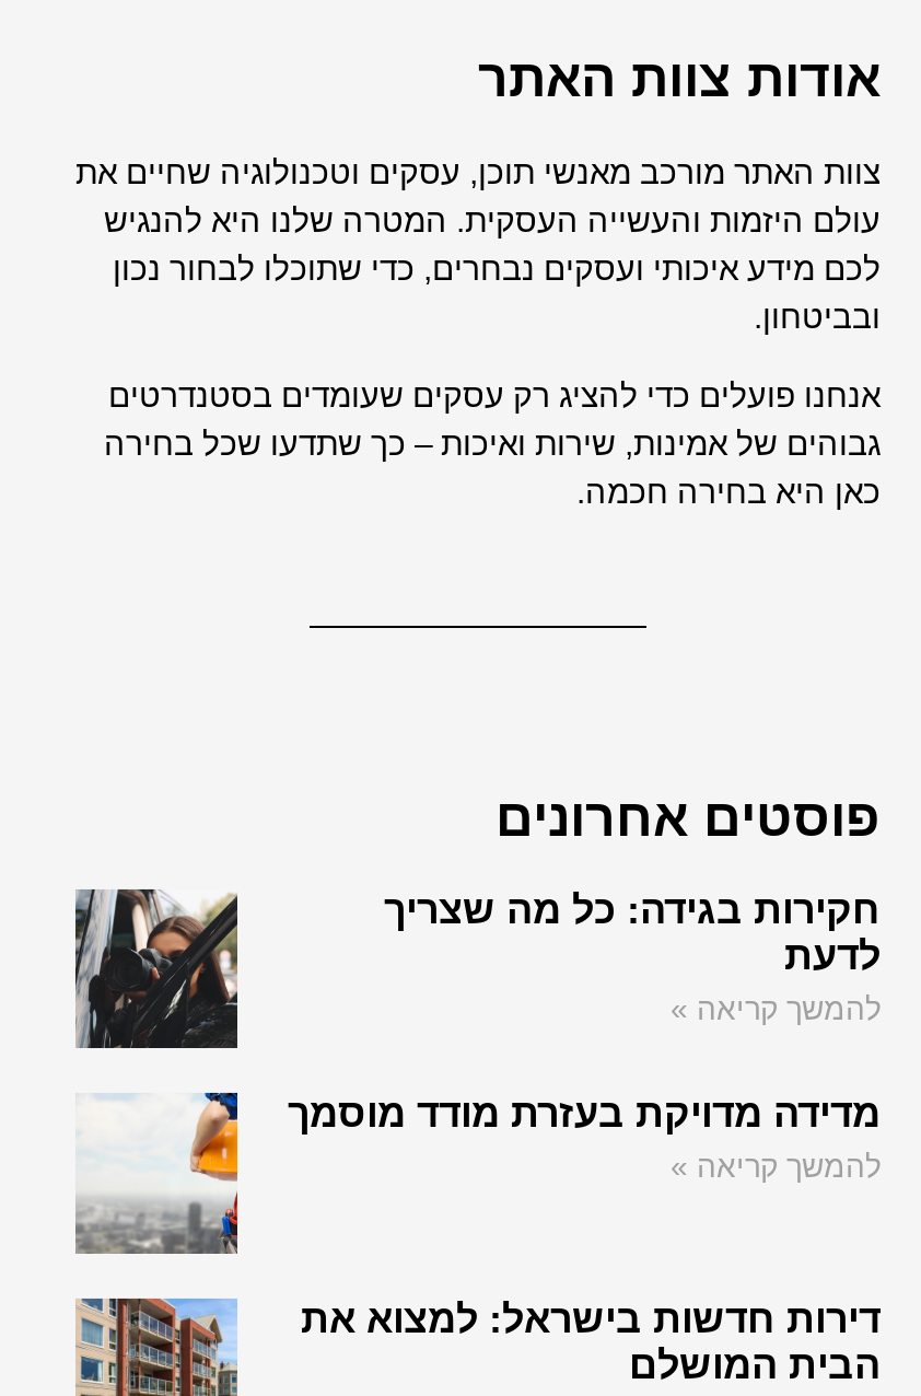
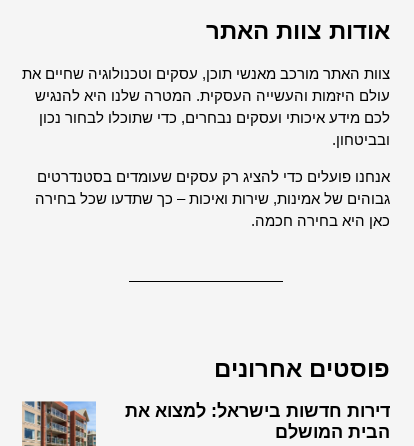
- [image]
- חקירות בגידה: כל מה שצריך
- לדעת
- להמשך קריאה »
- מדידה מדויקת בעזרת מודד מוסמך
- להמשך קריאה »

- [image]
